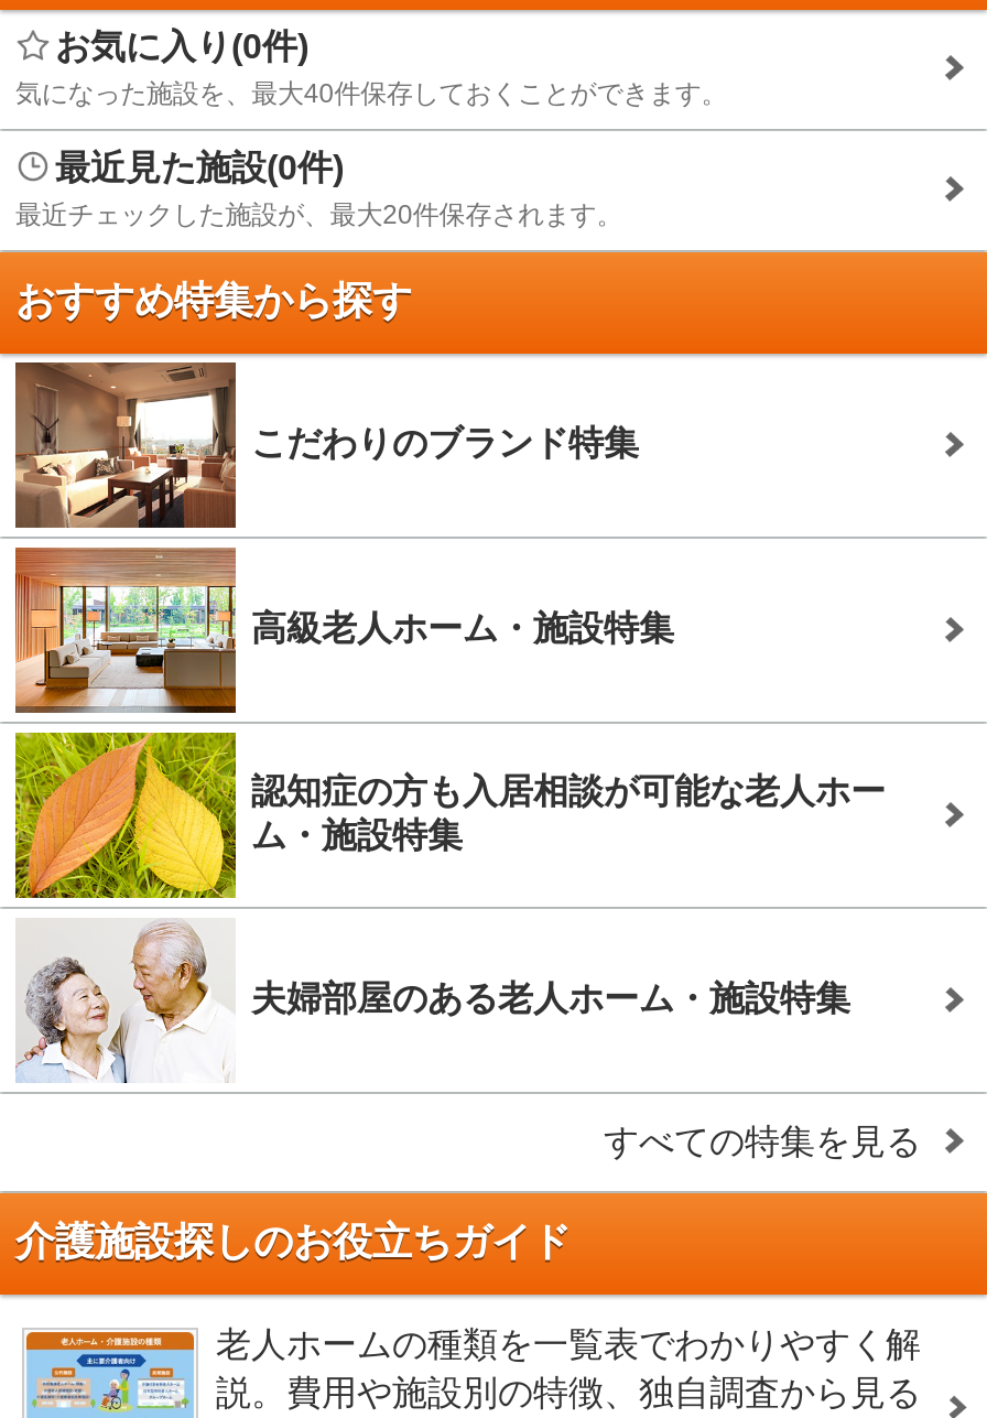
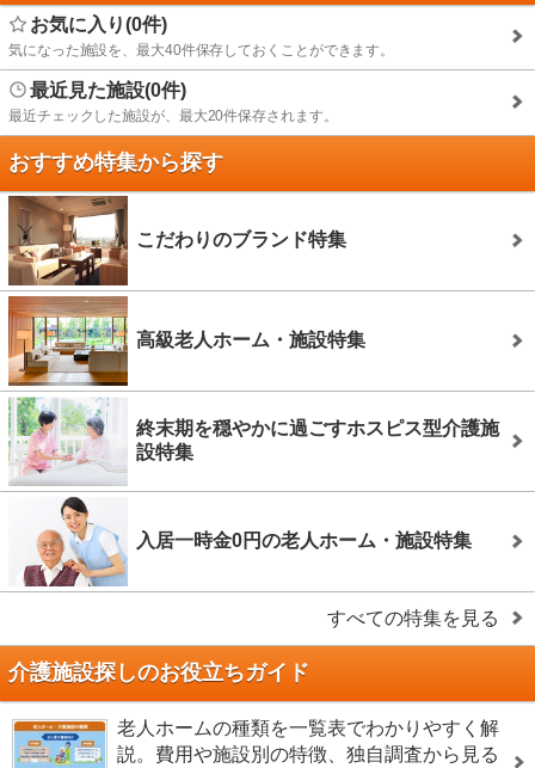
- [image]
- 認知症の方も入居相談が可能な老人ホー
- ム・施設特集
+ [image]
+ 終末期を穏やかに過ごすホスピス型介護施
+ 設特集

- [image]
- 夫婦部屋のある老人ホーム・施設特集
+ [image]
+ 入居一時金0円の老人ホーム・施設特集
